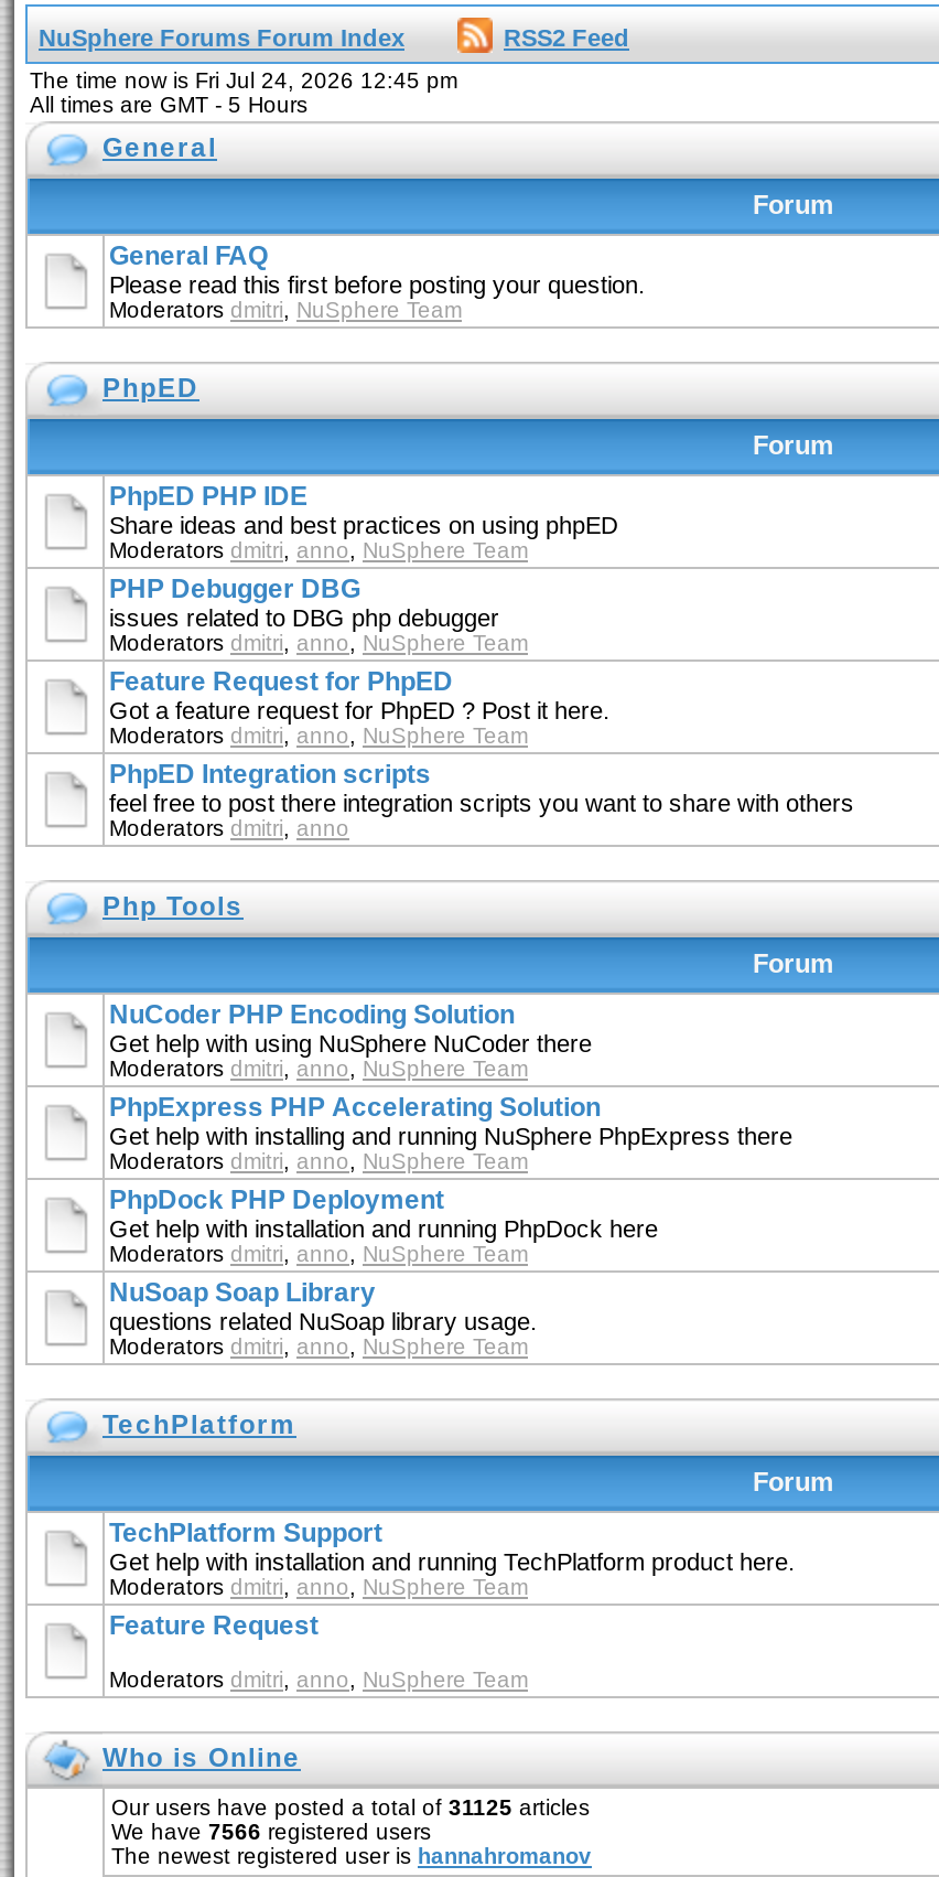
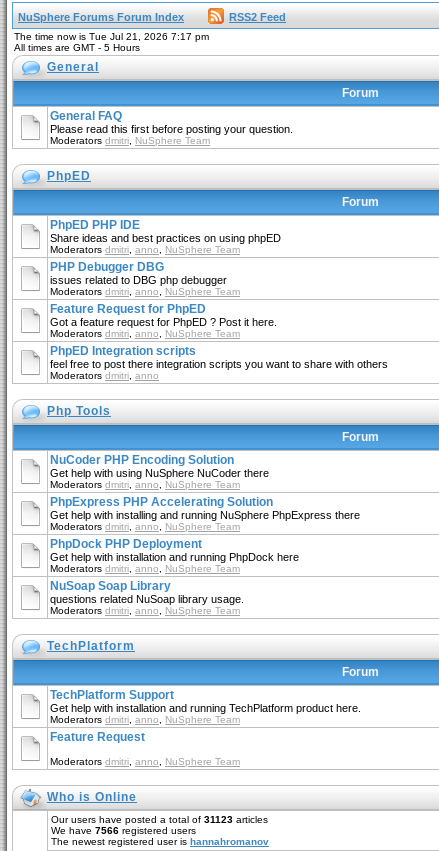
- The time now is Fri Jul 24, 2026 12:45 pm
+ The time now is Tue Jul 21, 2026 7:17 pm

- Our users have posted a total of 31125 articles
+ Our users have posted a total of 31123 articles
